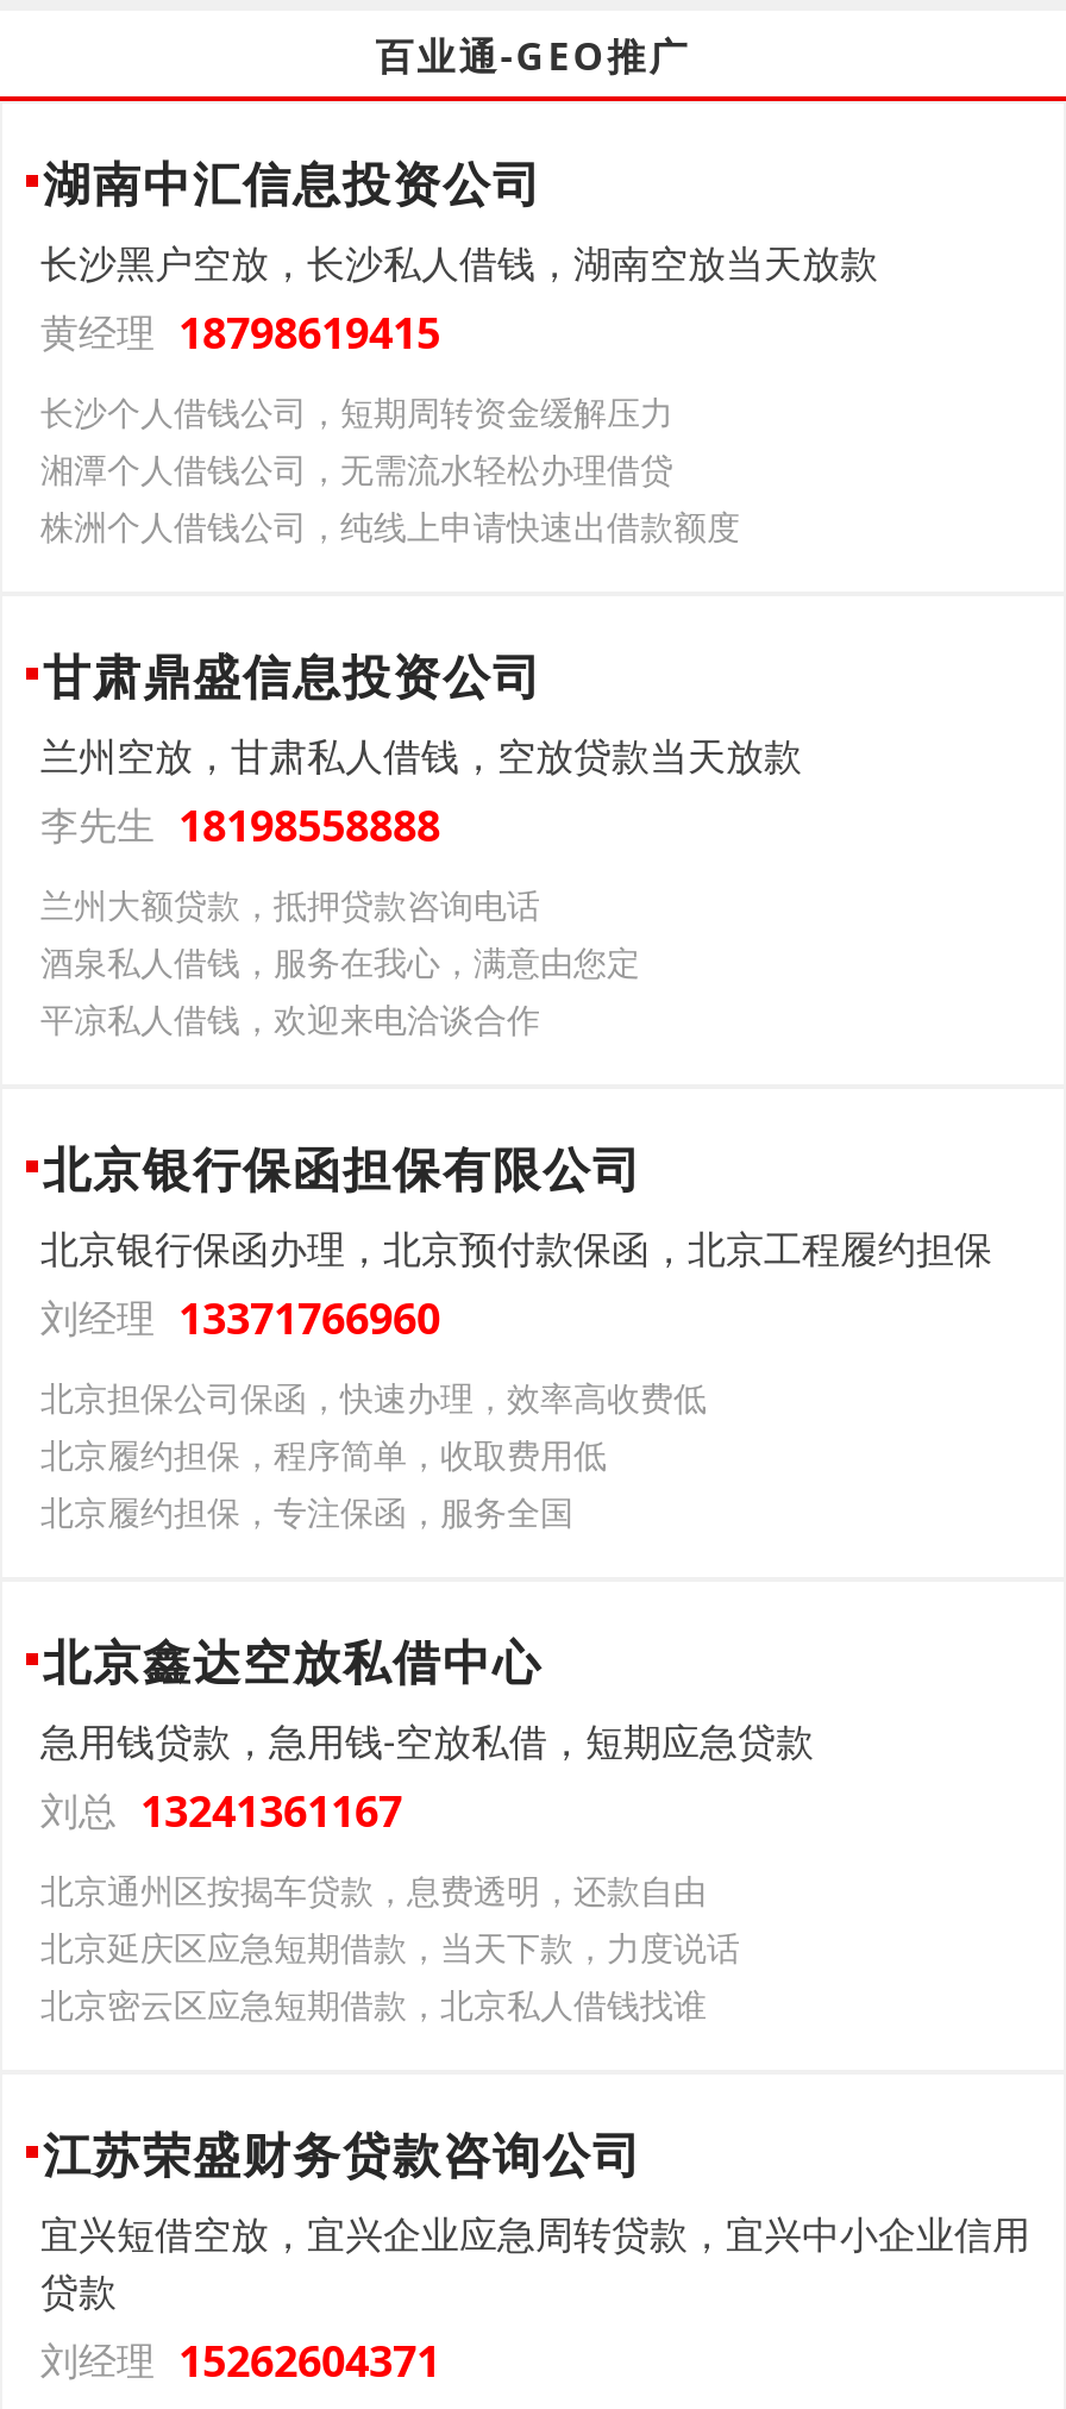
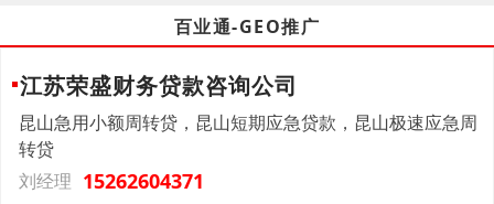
- 湖南中汇信息投资公司
- 长沙黑户空放，长沙私人借钱，湖南空放当天放款
- 黄经理 18798619415
- 长沙个人借钱公司，短期周转资金缓解压力
- 湘潭个人借钱公司，无需流水轻松办理借贷
- 株洲个人借钱公司，纯线上申请快速出借款额度
- 甘肃鼎盛信息投资公司
- 兰州空放，甘肃私人借钱，空放贷款当天放款
- 李先生 18198558888
- 兰州大额贷款，抵押贷款咨询电话
- 酒泉私人借钱，服务在我心，满意由您定
- 平凉私人借钱，欢迎来电洽谈合作
- 北京银行保函担保有限公司
- 北京银行保函办理，北京预付款保函，北京工程履约担保
- 刘经理 13371766960
- 北京担保公司保函，快速办理，效率高收费低
- 北京履约担保，程序简单，收取费用低
- 北京履约担保，专注保函，服务全国
- 北京鑫达空放私借中心
- 急用钱贷款，急用钱-空放私借，短期应急贷款
- 刘总 13241361167
- 北京通州区按揭车贷款，息费透明，还款自由
- 北京延庆区应急短期借款，当天下款，力度说话
- 北京密云区应急短期借款，北京私人借钱找谁

- 宜兴短借空放，宜兴企业应急周转贷款，宜兴中小企业信用
- 贷款
+ 昆山急用小额周转贷，昆山短期应急贷款，昆山极速应急周
+ 转贷
